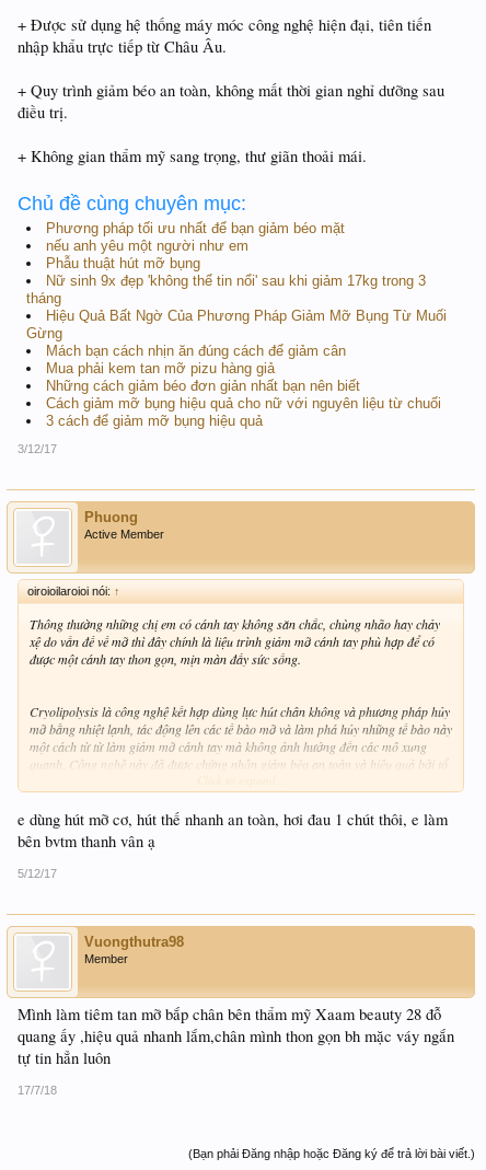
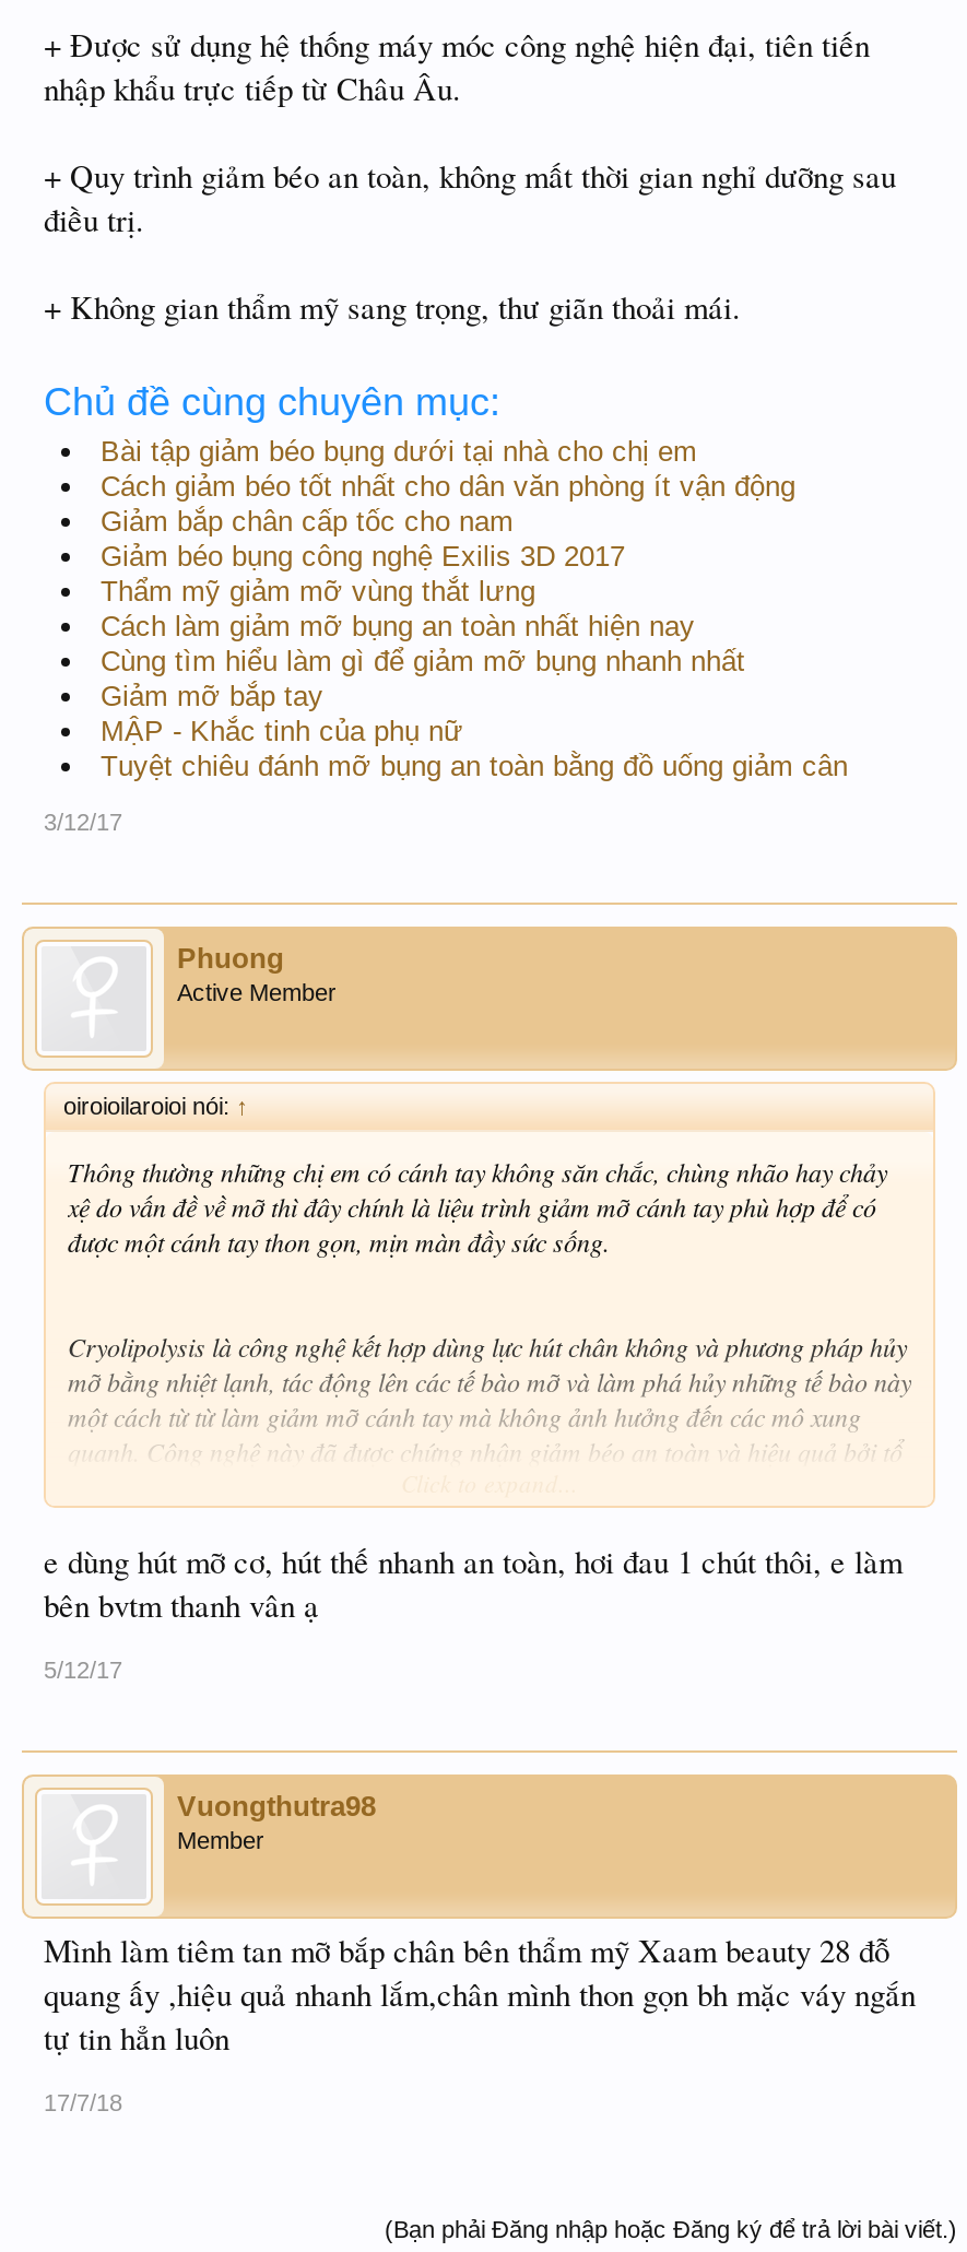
- Phương pháp tối ưu nhất để bạn giảm béo mặt
- nếu anh yêu một người như em
- Phẫu thuật hút mỡ bụng
- Nữ sinh 9x đẹp 'không thể tin nổi' sau khi giảm 17kg trong 3
- tháng
- Hiệu Quả Bất Ngờ Của Phương Pháp Giảm Mỡ Bụng Từ Muối
- Gừng
- Mách bạn cách nhịn ăn đúng cách để giảm cân
- Mua phải kem tan mỡ pizu hàng giả
- Những cách giảm béo đơn giản nhất bạn nên biết
- Cách giảm mỡ bụng hiệu quả cho nữ với nguyên liệu từ chuối
- 3 cách để giảm mỡ bụng hiệu quả
+ Bài tập giảm béo bụng dưới tại nhà cho chị em
+ Cách giảm béo tốt nhất cho dân văn phòng ít vận động
+ Giảm bắp chân cấp tốc cho nam
+ Giảm béo bụng công nghệ Exilis 3D 2017
+ Thẩm mỹ giảm mỡ vùng thắt lưng
+ Cách làm giảm mỡ bụng an toàn nhất hiện nay
+ Cùng tìm hiểu làm gì để giảm mỡ bụng nhanh nhất
+ Giảm mỡ bắp tay
+ MẬP - Khắc tinh của phụ nữ
+ Tuyệt chiêu đánh mỡ bụng an toàn bằng đồ uống giảm cân
